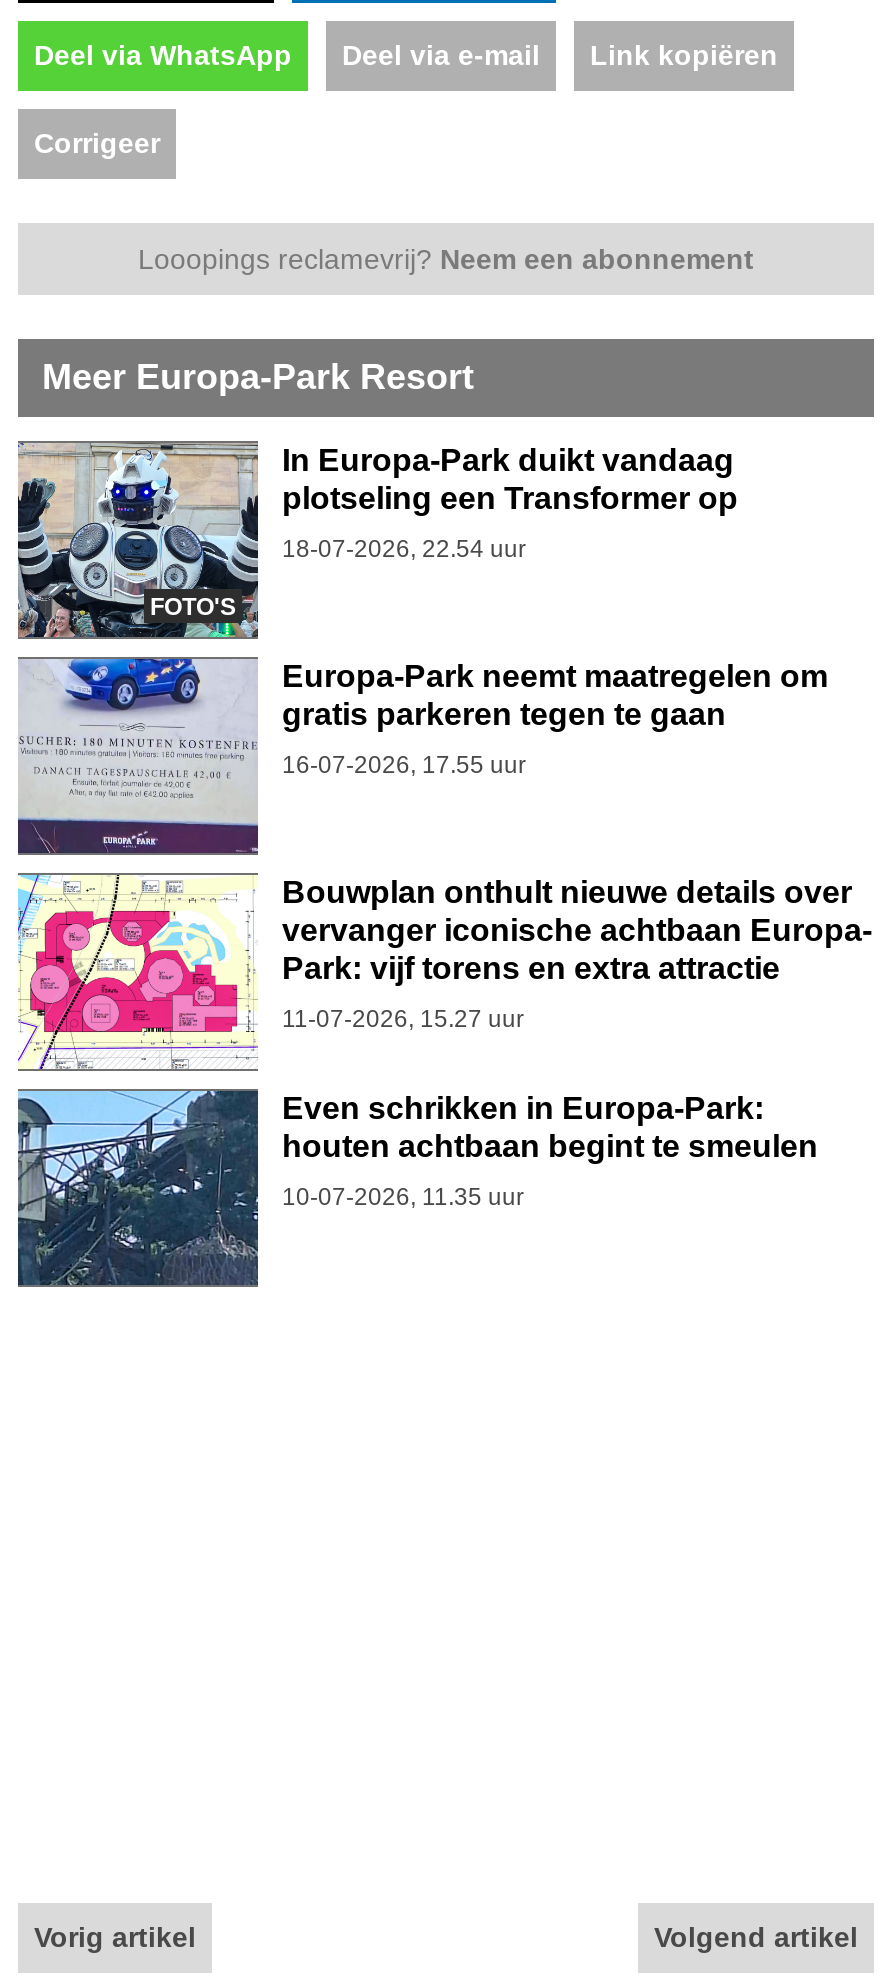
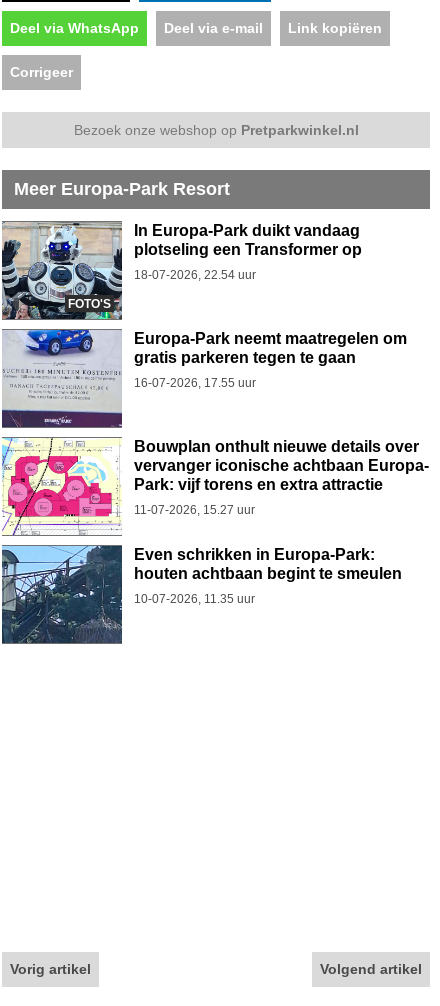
- Looopings reclamevrij? Neem een abonnement
+ Bezoek onze webshop op Pretparkwinkel.nl
